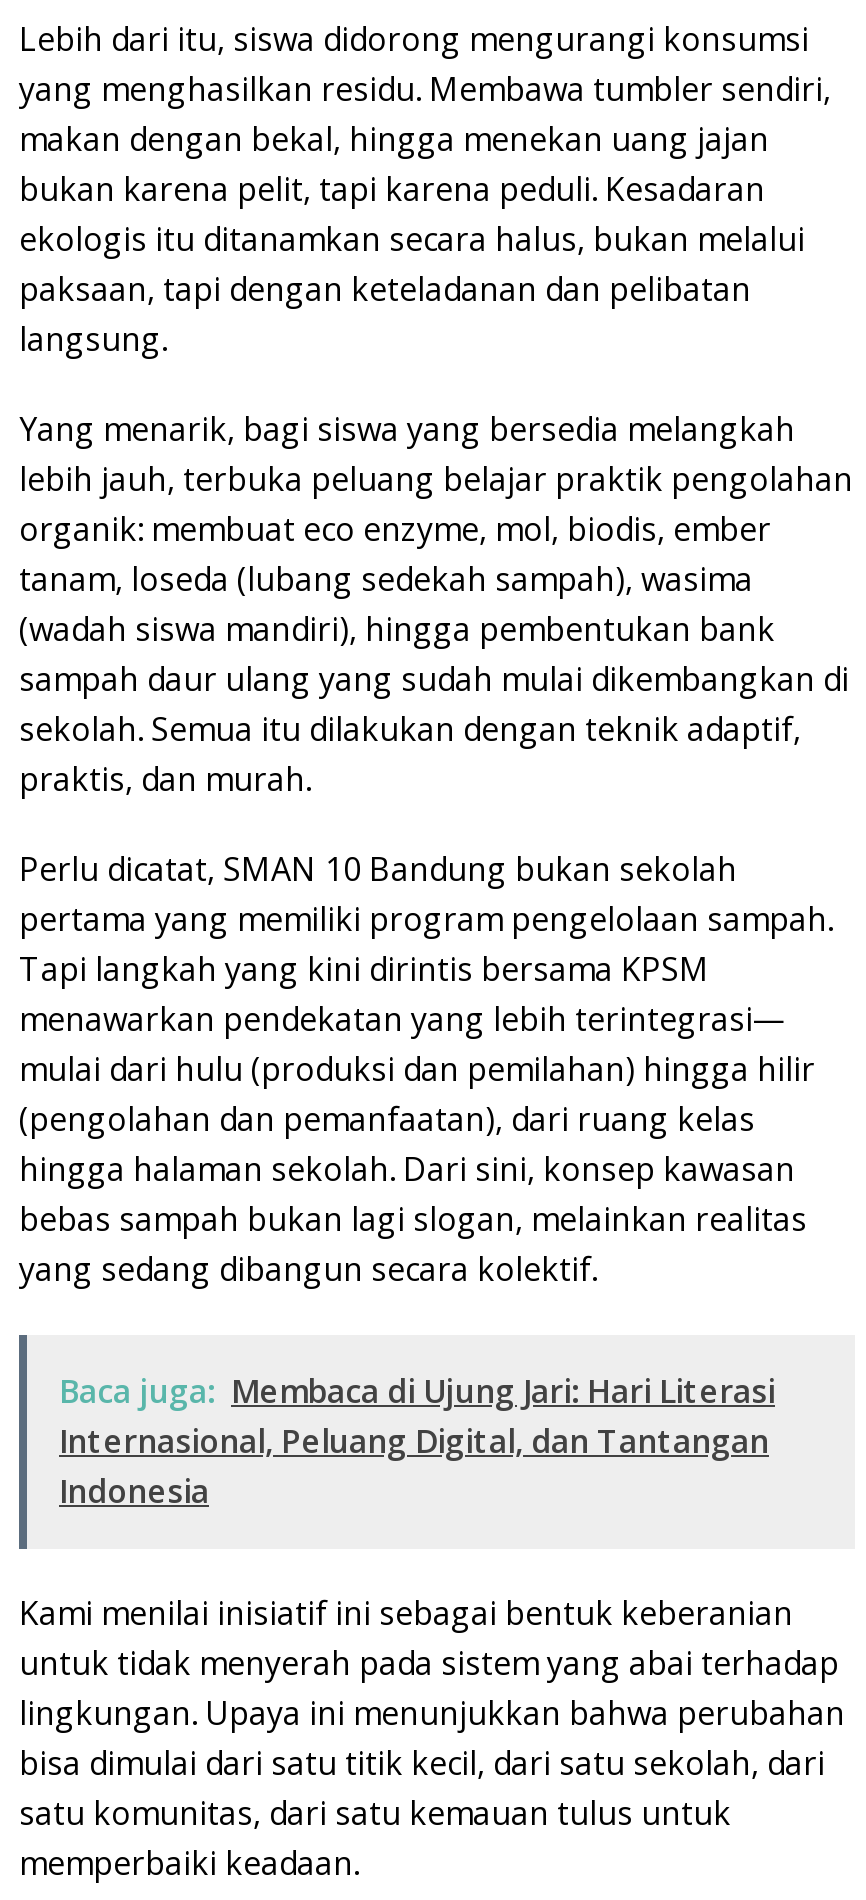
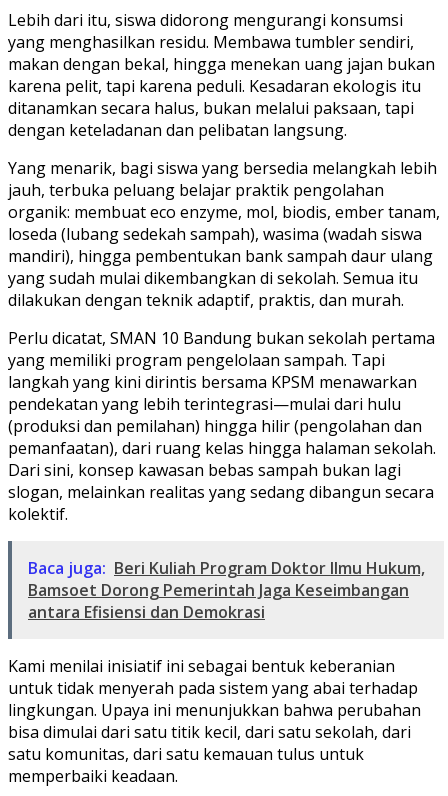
- Baca juga: Membaca di Ujung Jari: Hari Literasi
- Internasional, Peluang Digital, dan Tantangan
- Indonesia
+ Baca juga: Beri Kuliah Program Doktor Ilmu Hukum,
+ Bamsoet Dorong Pemerintah Jaga Keseimbangan
+ antara Efisiensi dan Demokrasi
